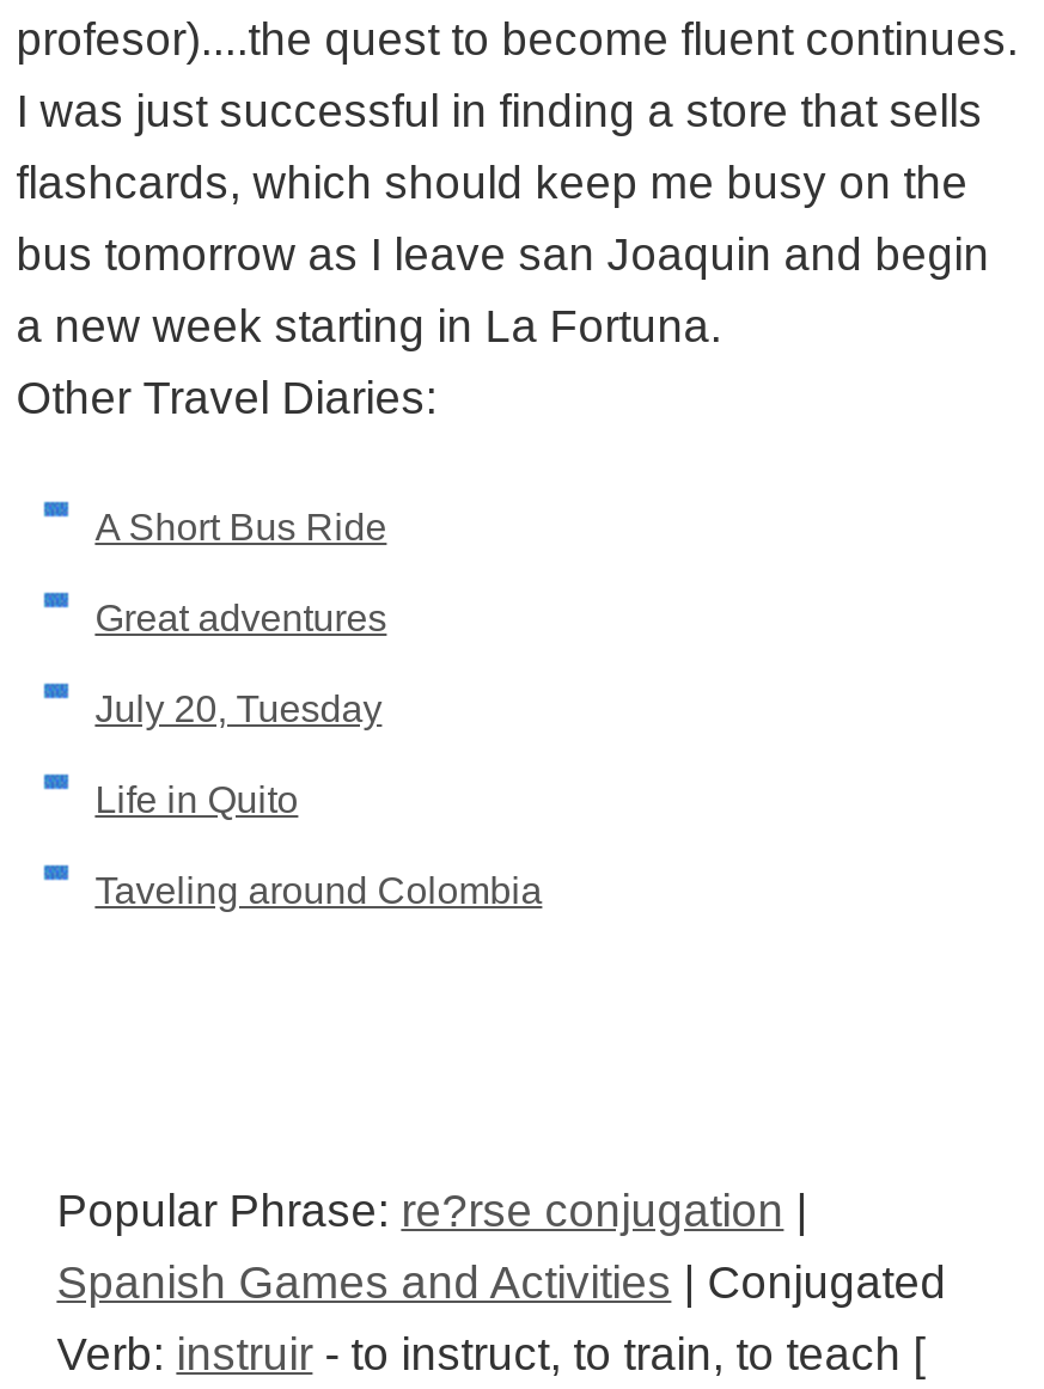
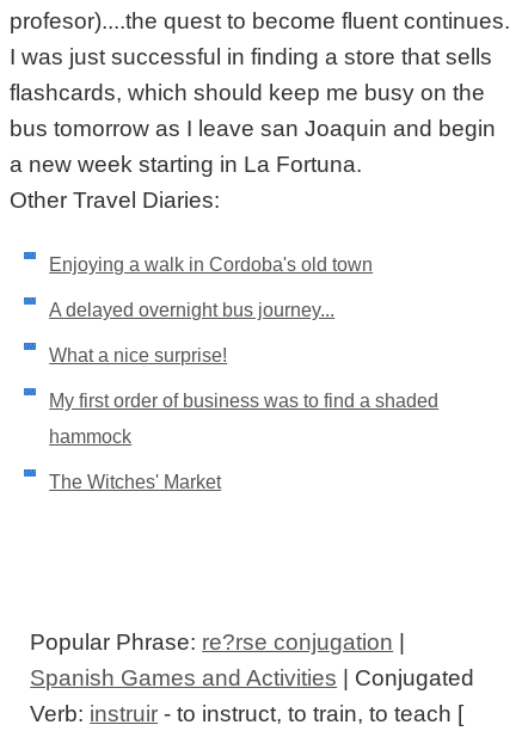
- A Short Bus Ride
- Great adventures
- July 20, Tuesday
- Life in Quito
- Taveling around Colombia
+ Enjoying a walk in Cordoba's old town
+ A delayed overnight bus journey...
+ What a nice surprise!
+ My first order of business was to find a shaded
+ hammock
+ The Witches' Market
